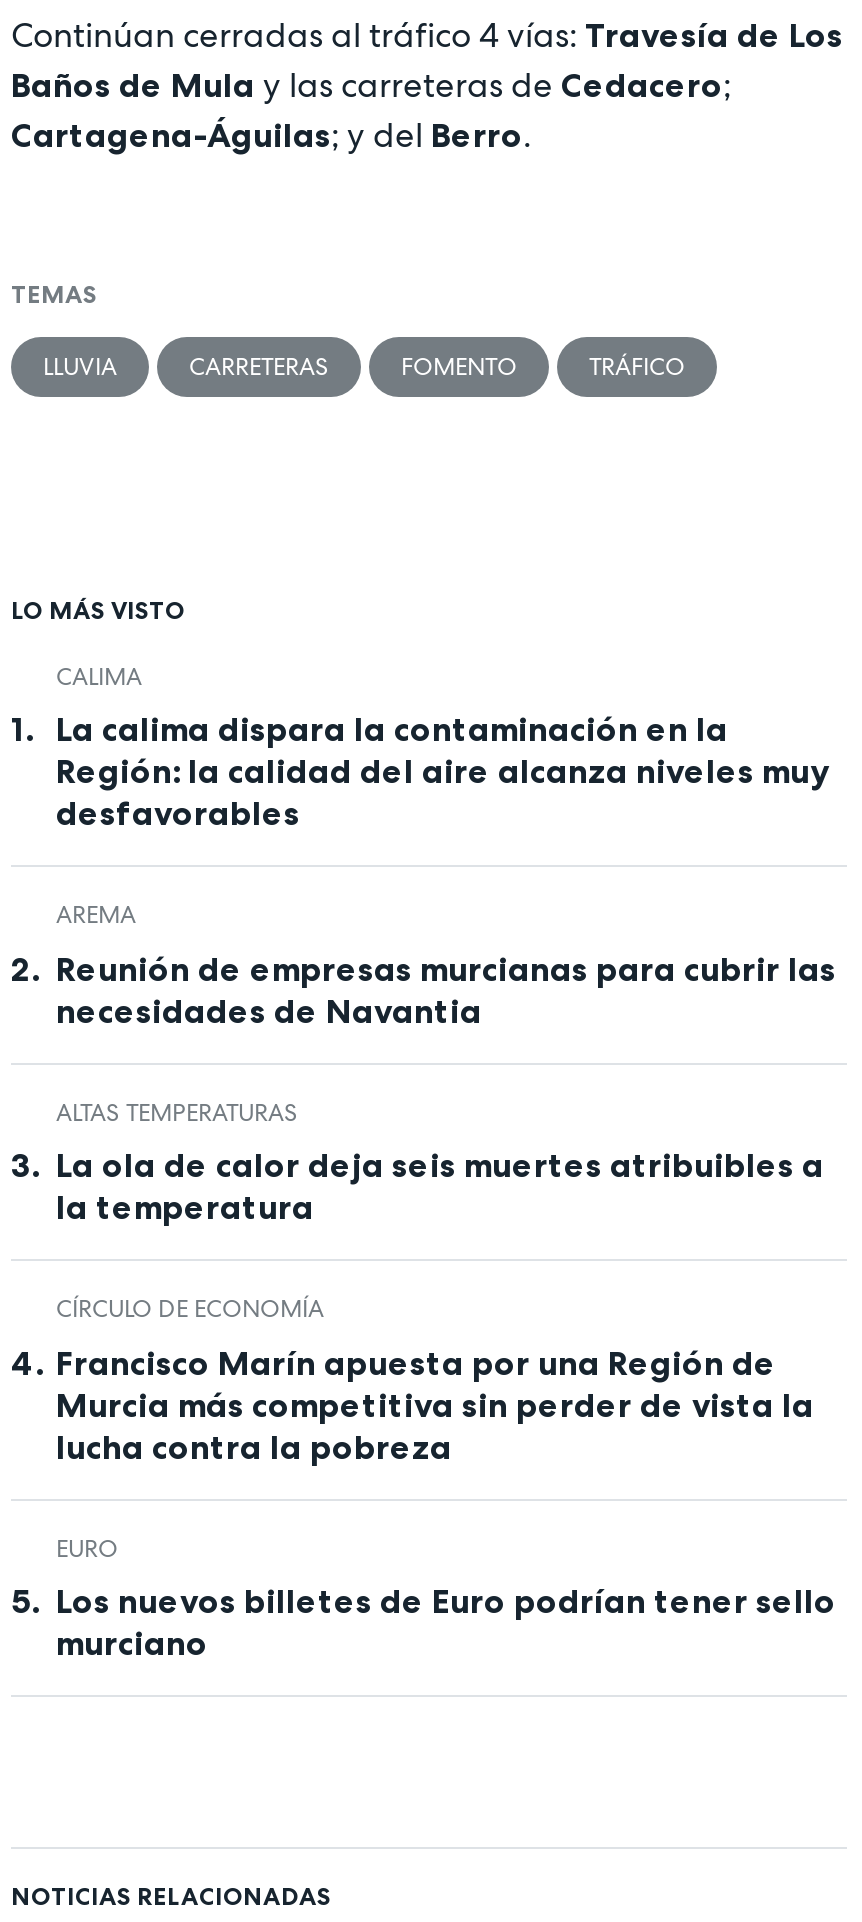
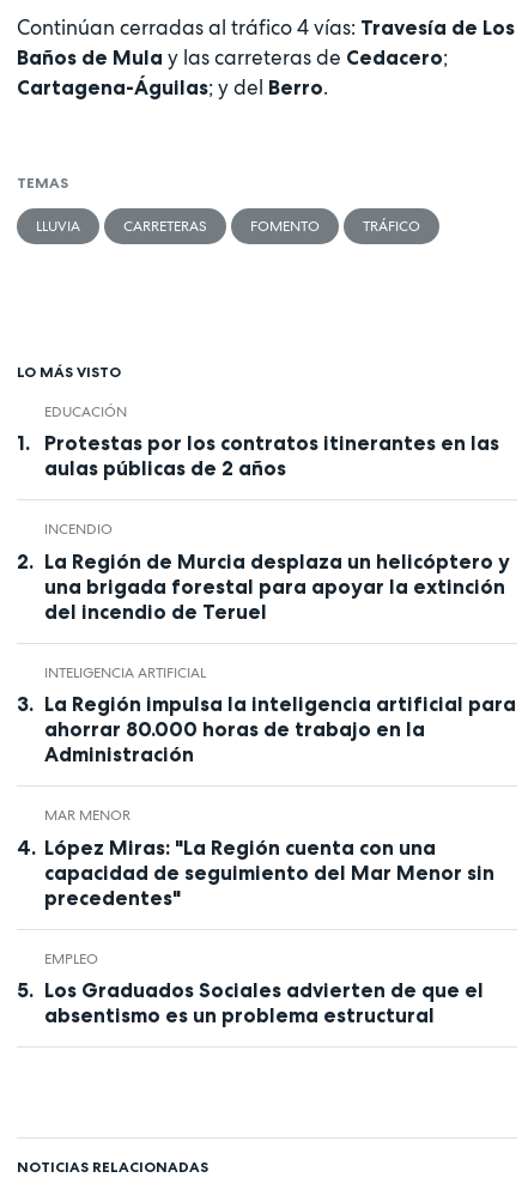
- CALIMA
- La calima dispara la contaminación en la
- Región: la calidad del aire alcanza niveles muy
- desfavorables
+ EDUCACIÓN
+ Protestas por los contratos itinerantes en las
+ aulas públicas de 2 años

- AREMA
- Reunión de empresas murcianas para cubrir las
- necesidades de Navantia
+ INCENDIO
+ La Región de Murcia desplaza un helicóptero y
+ una brigada forestal para apoyar la extinción
+ del incendio de Teruel

- ALTAS TEMPERATURAS
- La ola de calor deja seis muertes atribuibles a
- la temperatura
+ INTELIGENCIA ARTIFICIAL
+ La Región impulsa la inteligencia artificial para
+ ahorrar 80.000 horas de trabajo en la
+ Administración

- CÍRCULO DE ECONOMÍA
- Francisco Marín apuesta por una Región de
- Murcia más competitiva sin perder de vista la
- lucha contra la pobreza
+ MAR MENOR
+ López Miras: "La Región cuenta con una
+ capacidad de seguimiento del Mar Menor sin
+ precedentes"

- EURO
- Los nuevos billetes de Euro podrían tener sello
- murciano
+ EMPLEO
+ Los Graduados Sociales advierten de que el
+ absentismo es un problema estructural
